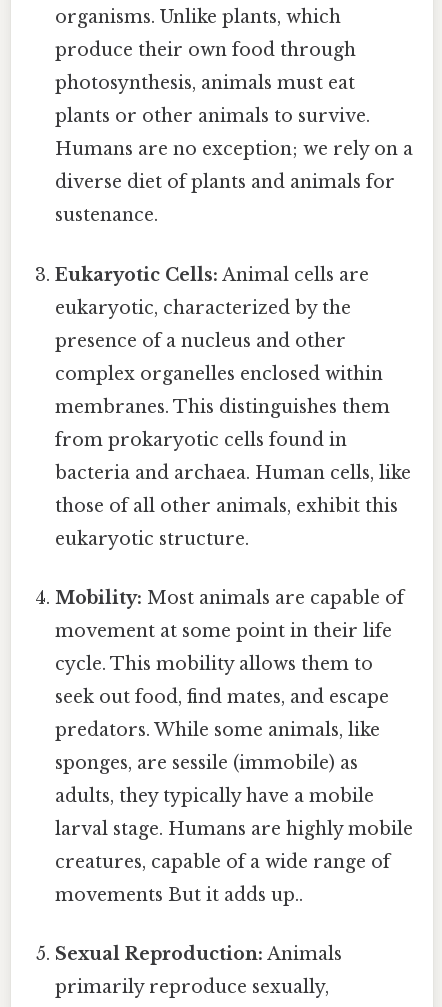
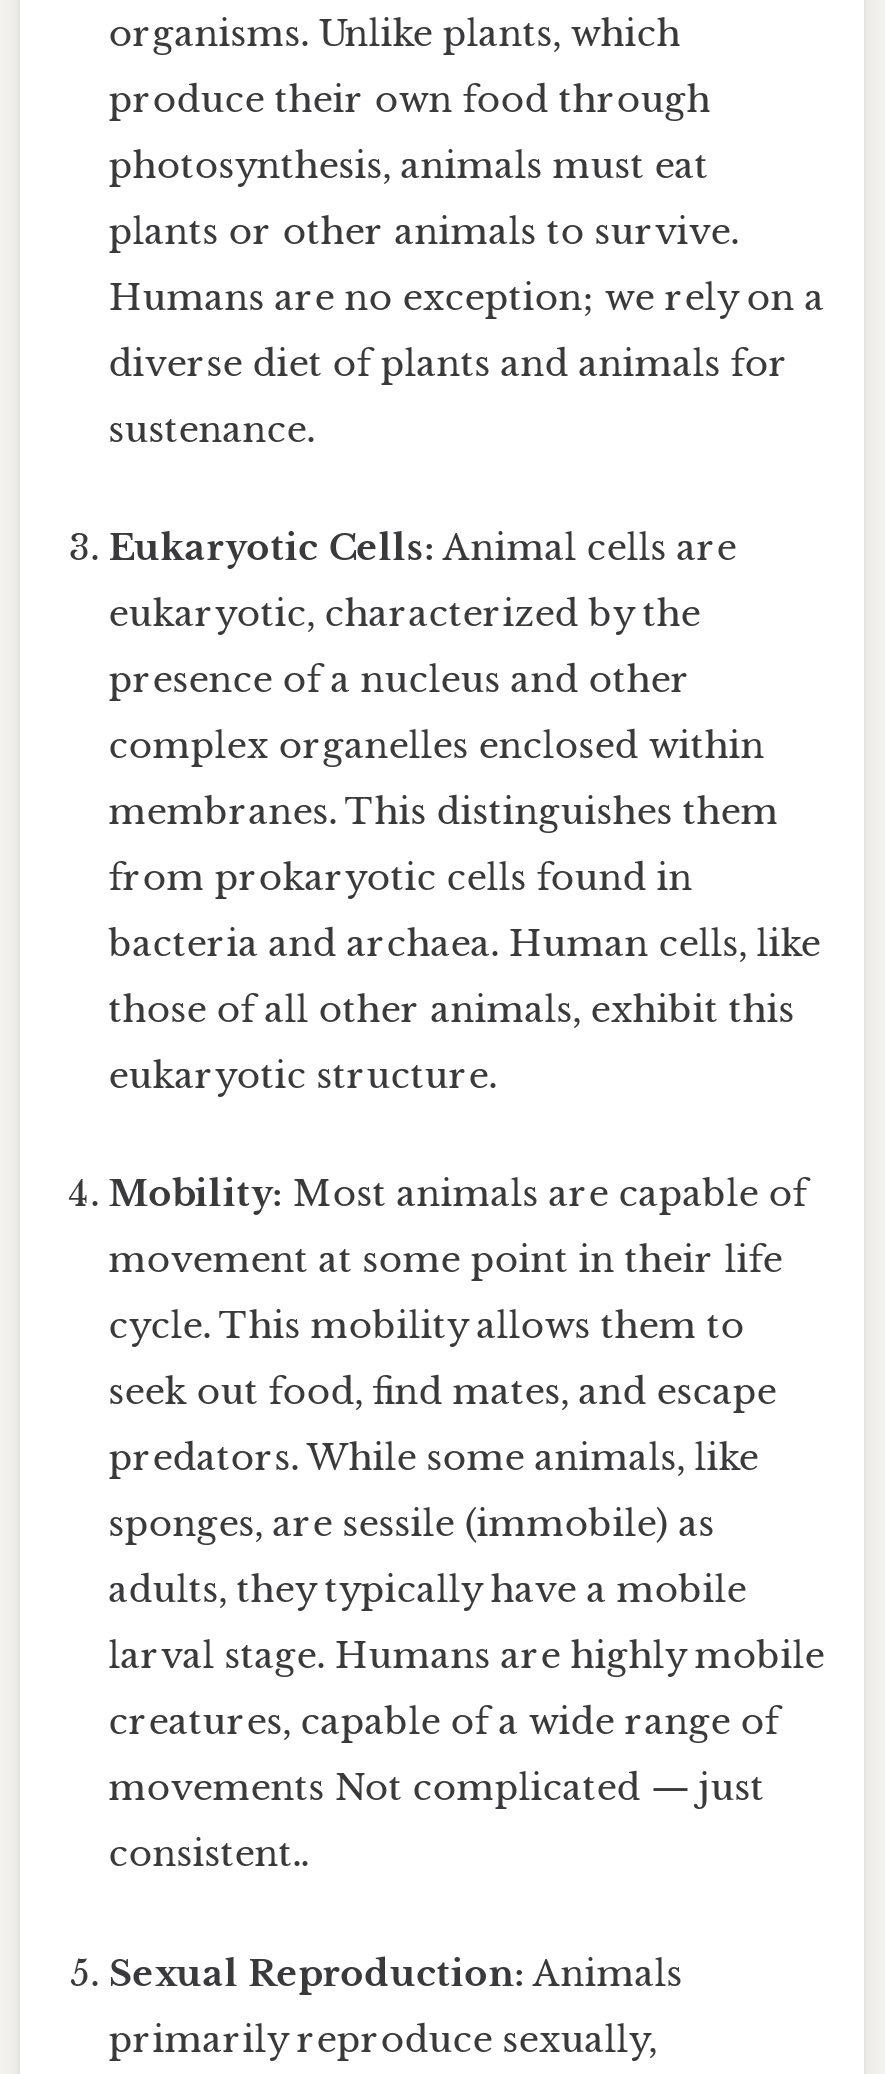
- movements But it adds up..
+ movements Not complicated — just
+ consistent..
